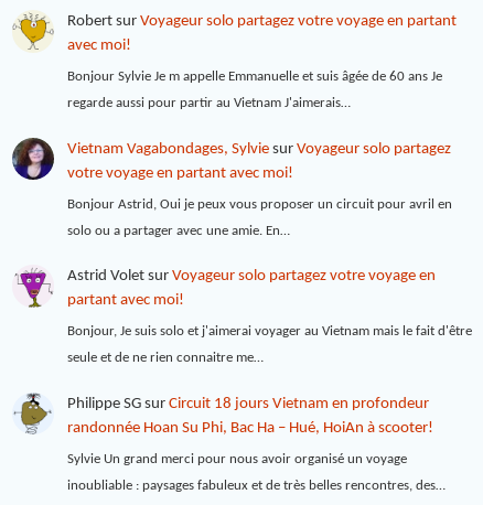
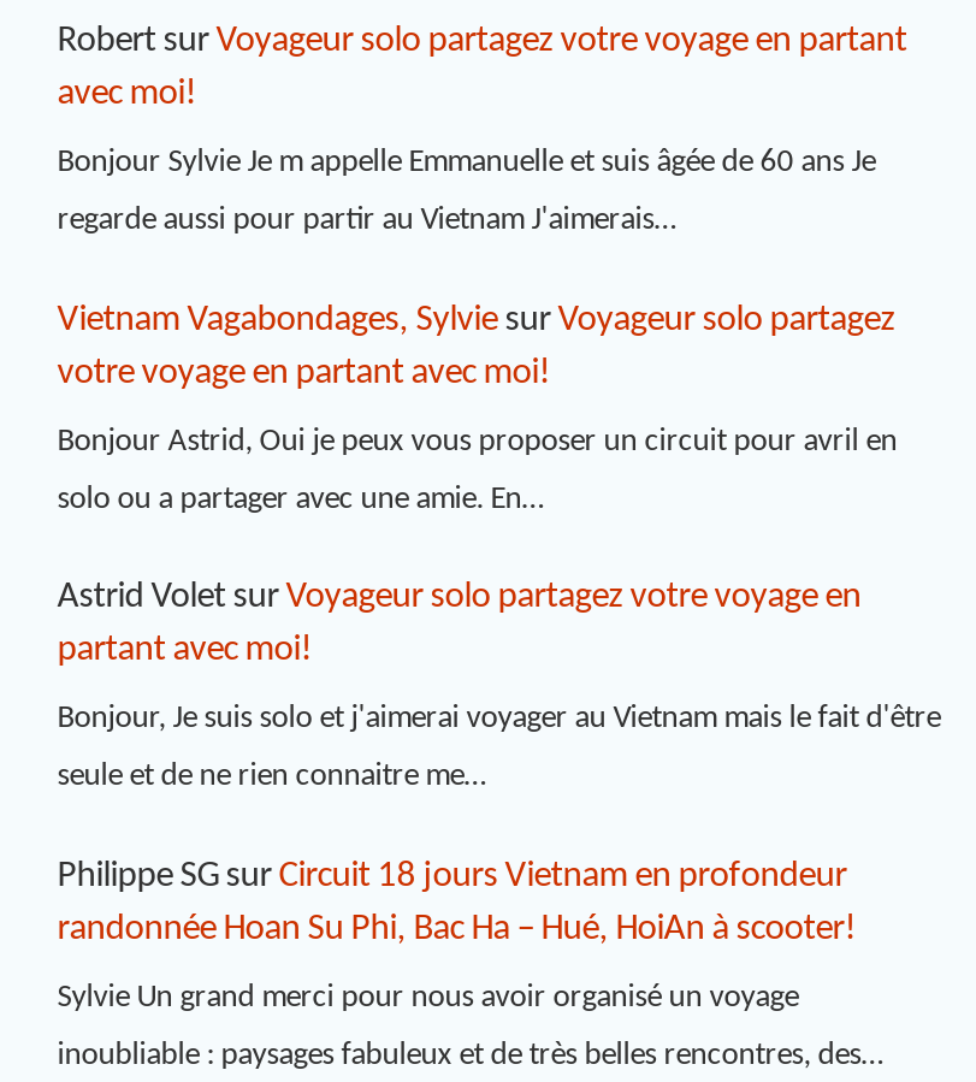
- [image]

- [image]

- [image]

- [image]
